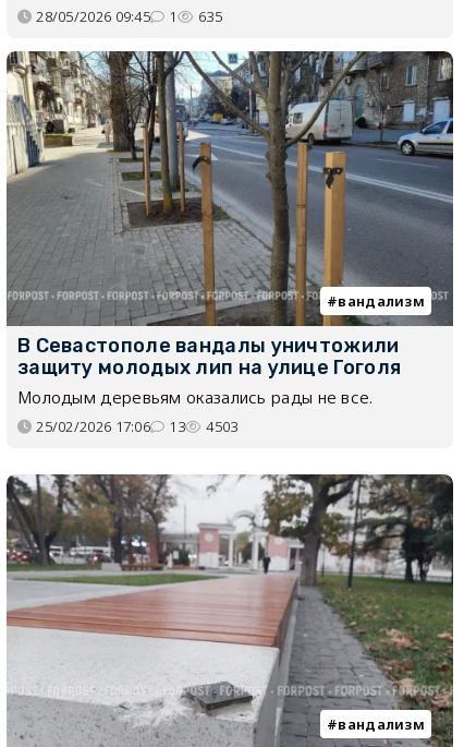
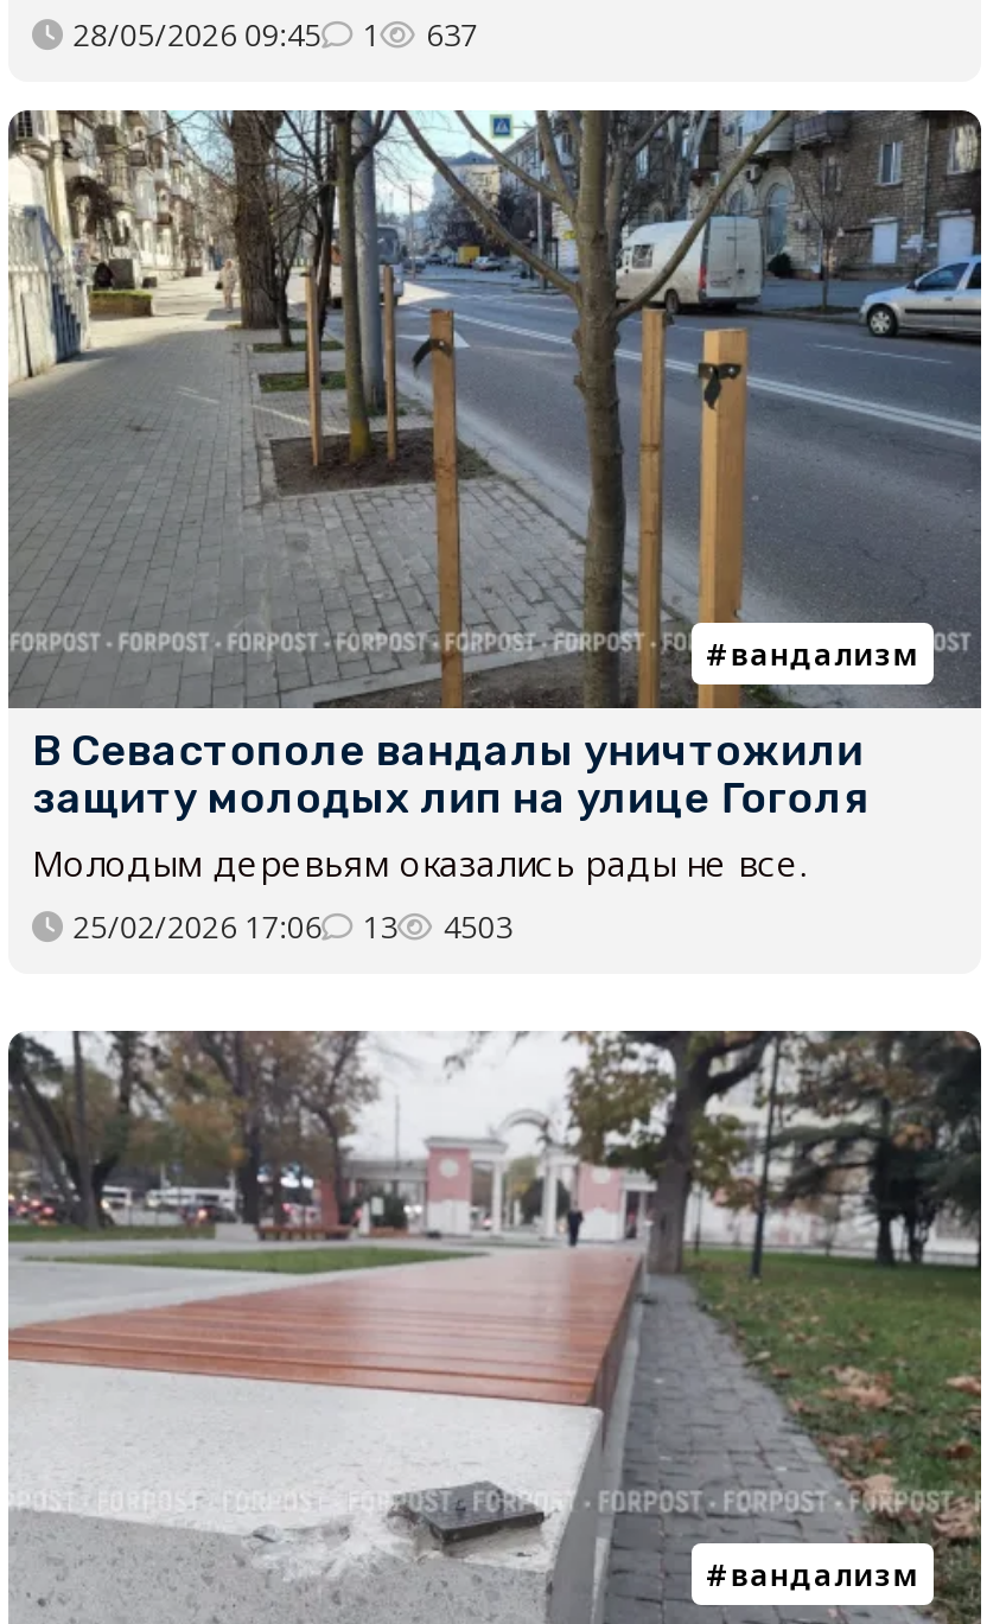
- 28/05/2026 09:45 1 635
+ 28/05/2026 09:45 1 637
